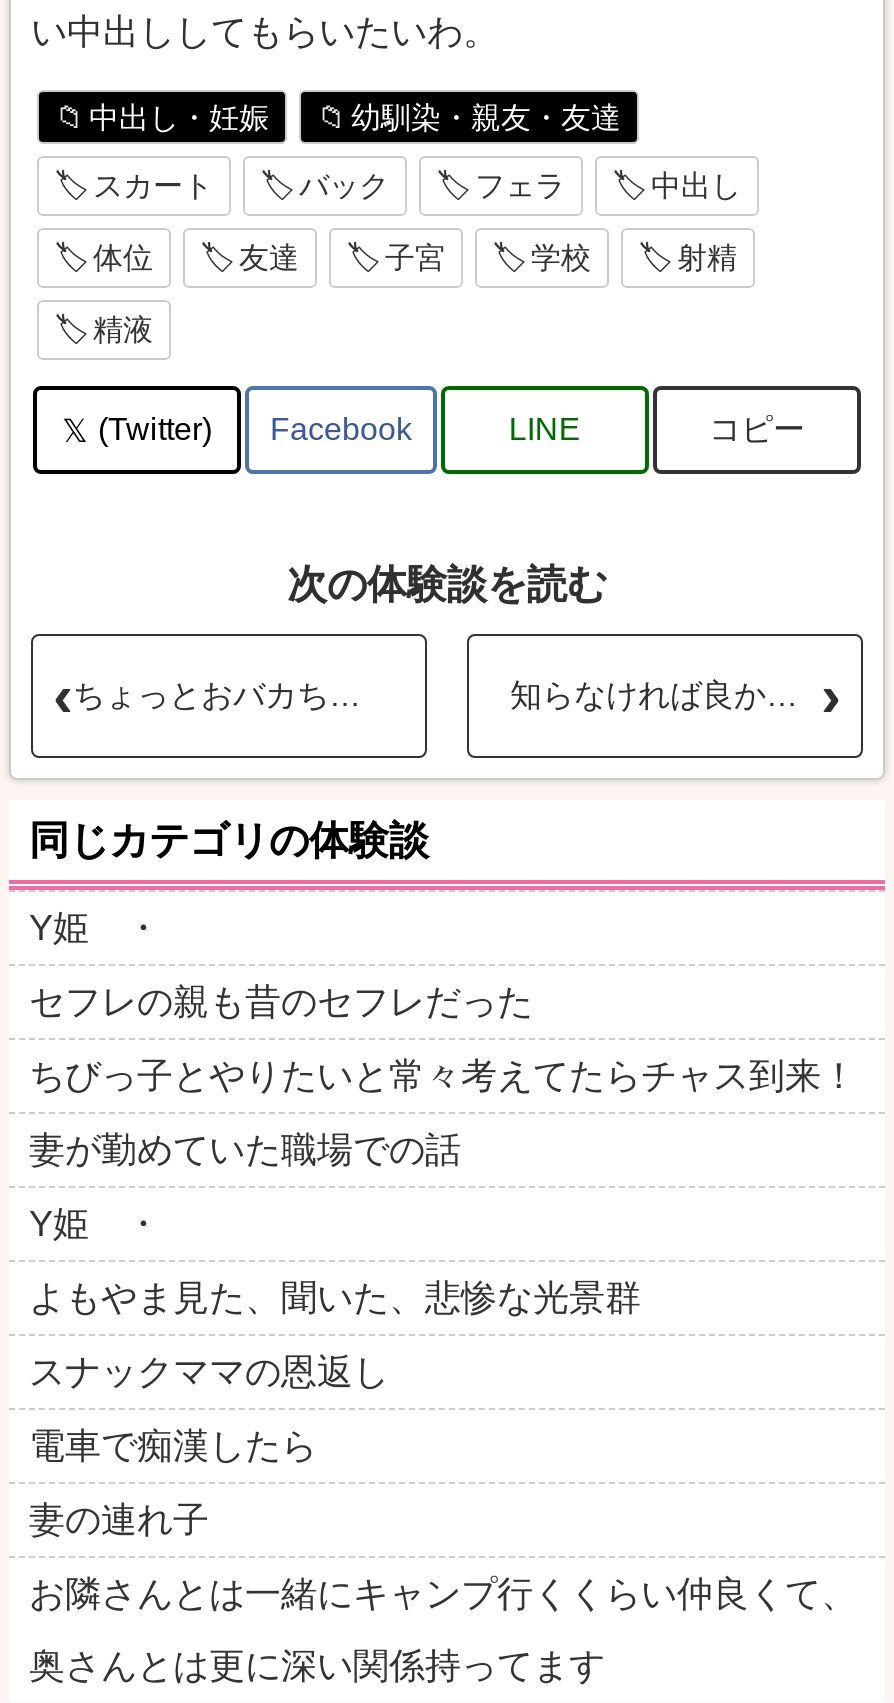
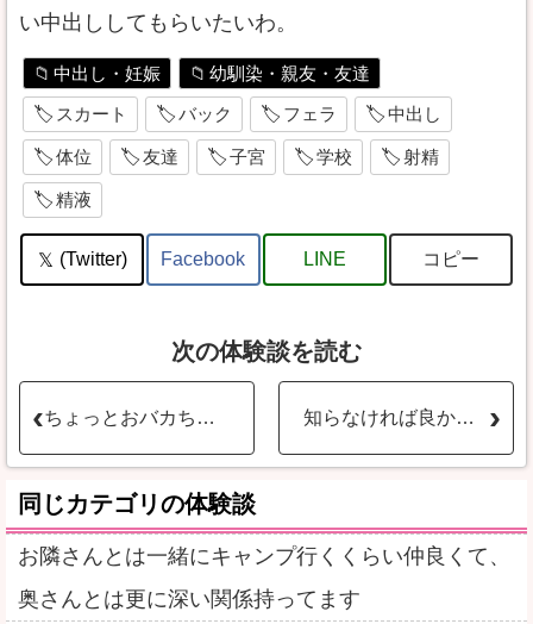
- Y姫 ・
- セフレの親も昔のセフレだった
- ちびっ子とやりたいと常々考えてたらチャス到来！
- 妻が勤めていた職場での話
- Y姫 ・
- よもやま見た、聞いた、悲惨な光景群
- スナックママの恩返し
- 電車で痴漢したら
- 妻の連れ子
